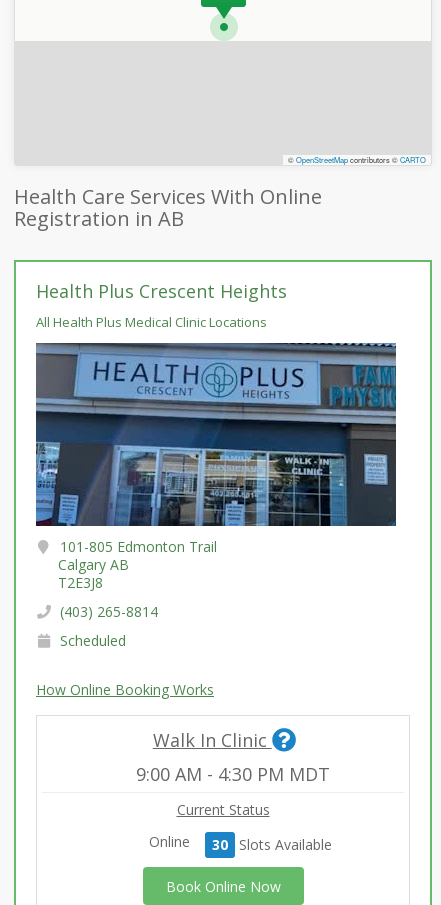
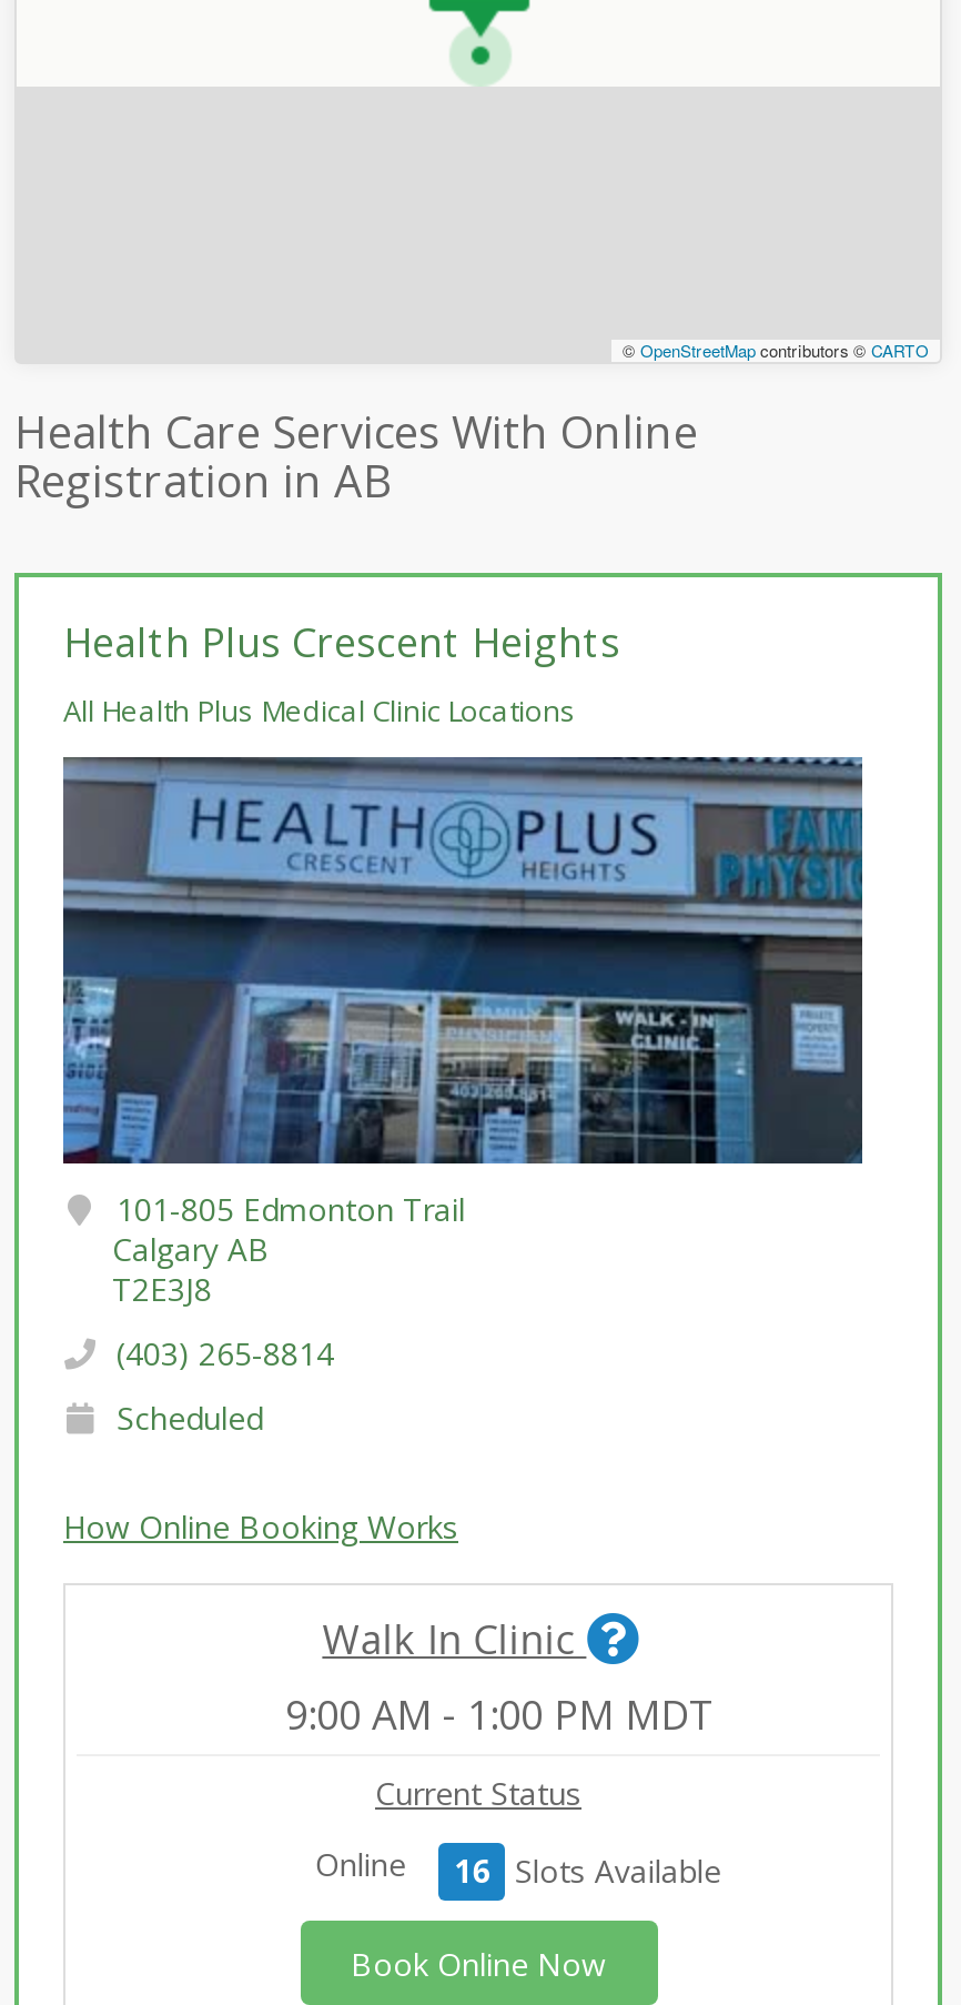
- 9:00 AM - 4:30 PM MDT
+ 9:00 AM - 1:00 PM MDT

- 30 Slots Available
+ 16 Slots Available
